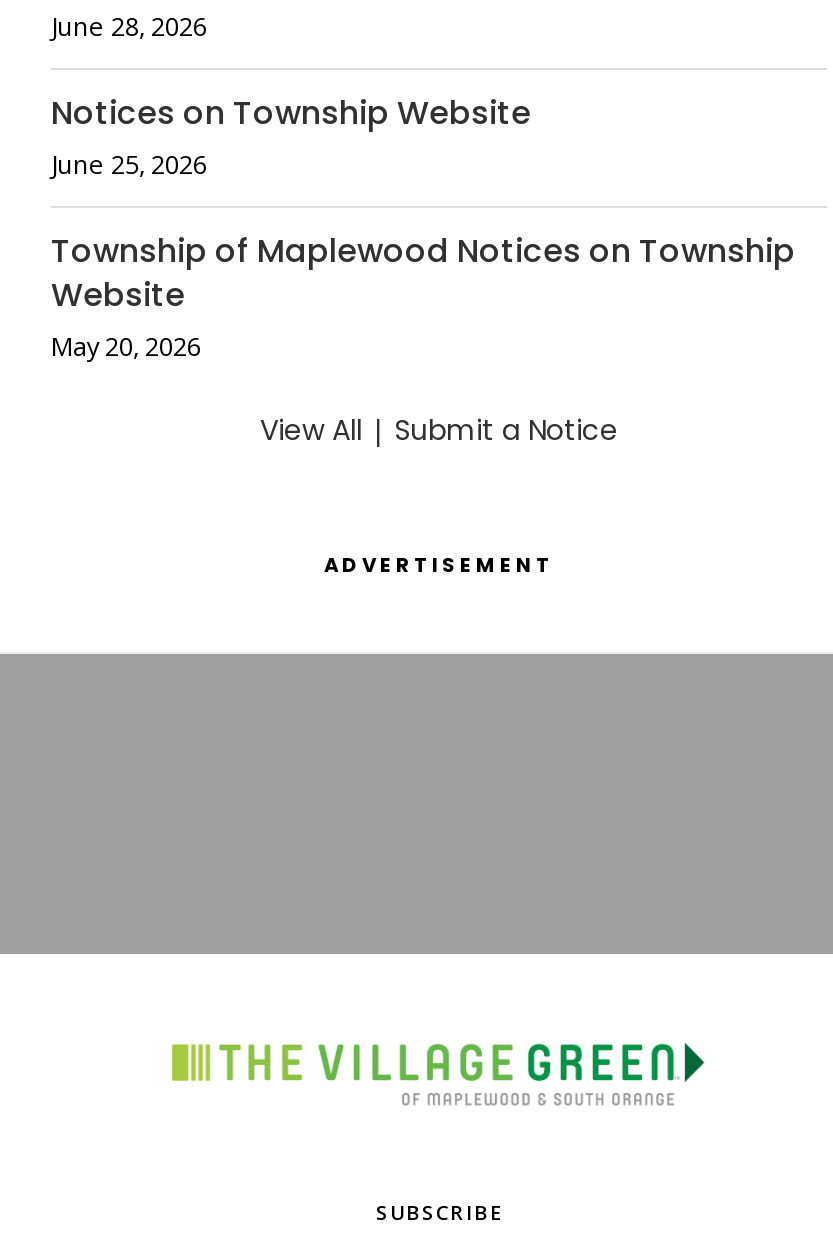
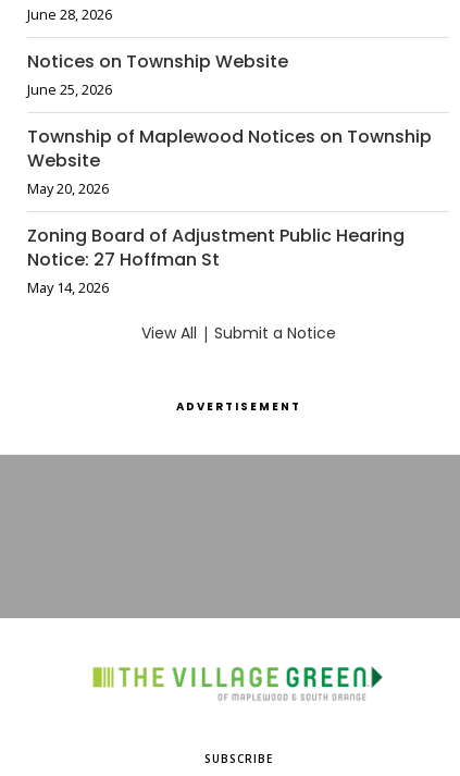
+ Zoning Board of Adjustment Public Hearing
+ Notice: 27 Hoffman St
+ May 14, 2026
